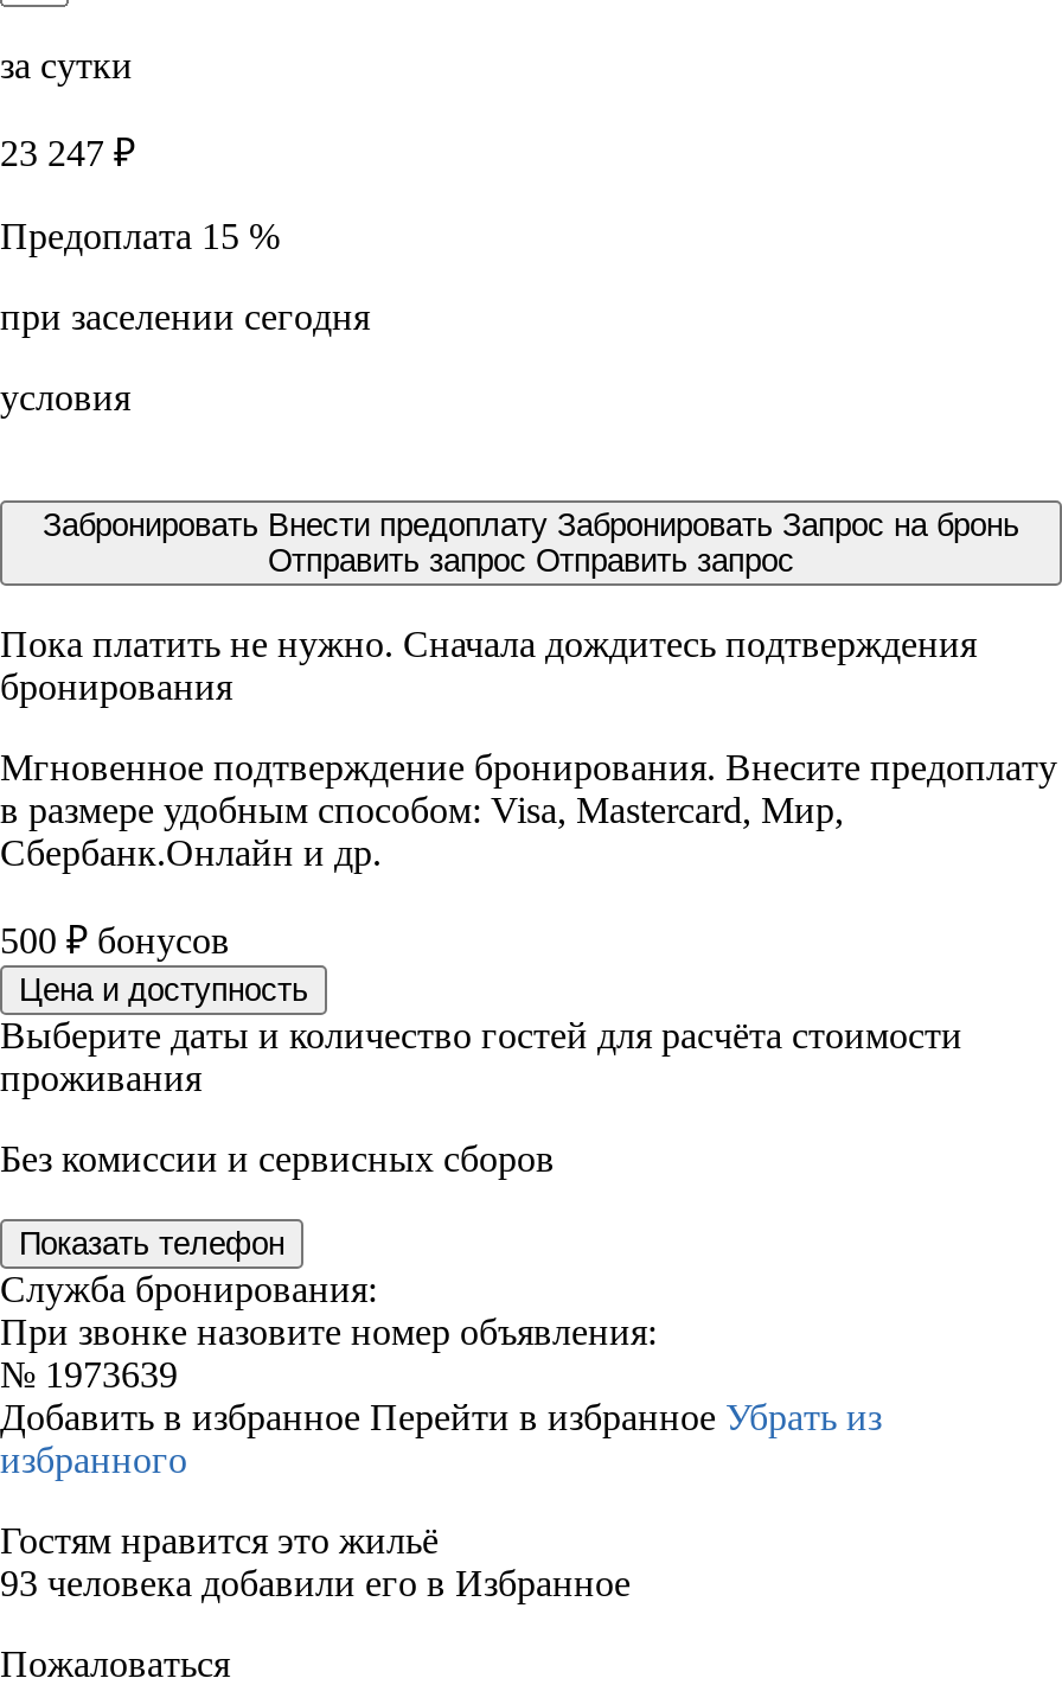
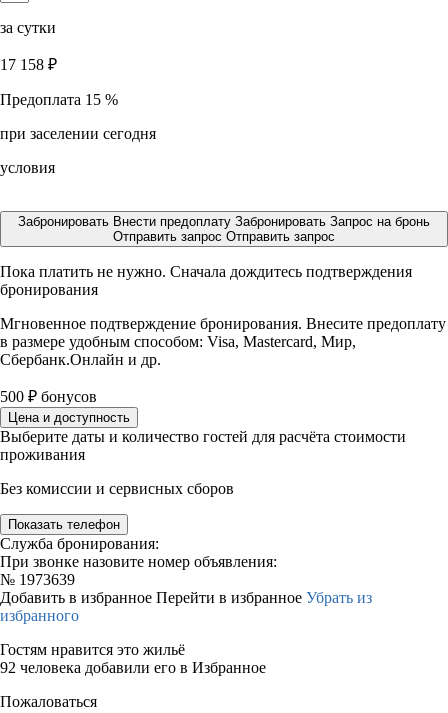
- 23 247 ₽
+ 17 158 ₽

- 93 человека добавили его в Избранное
+ 92 человека добавили его в Избранное
